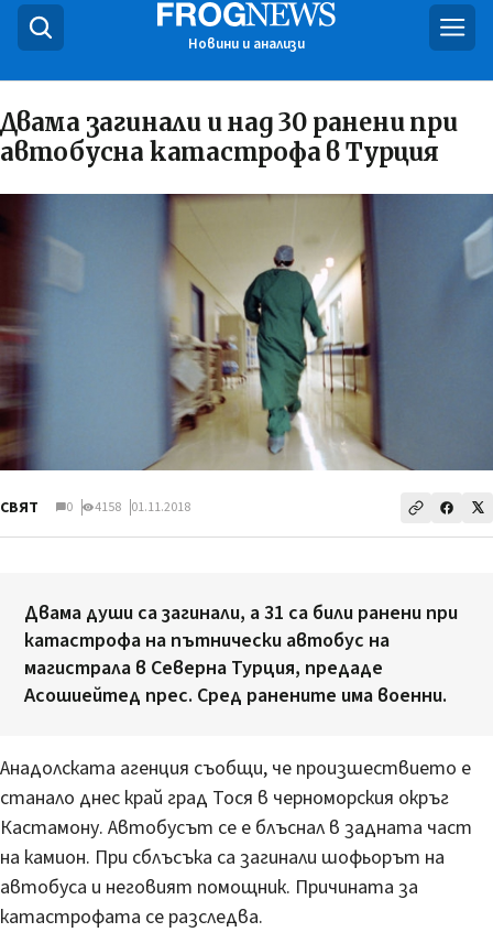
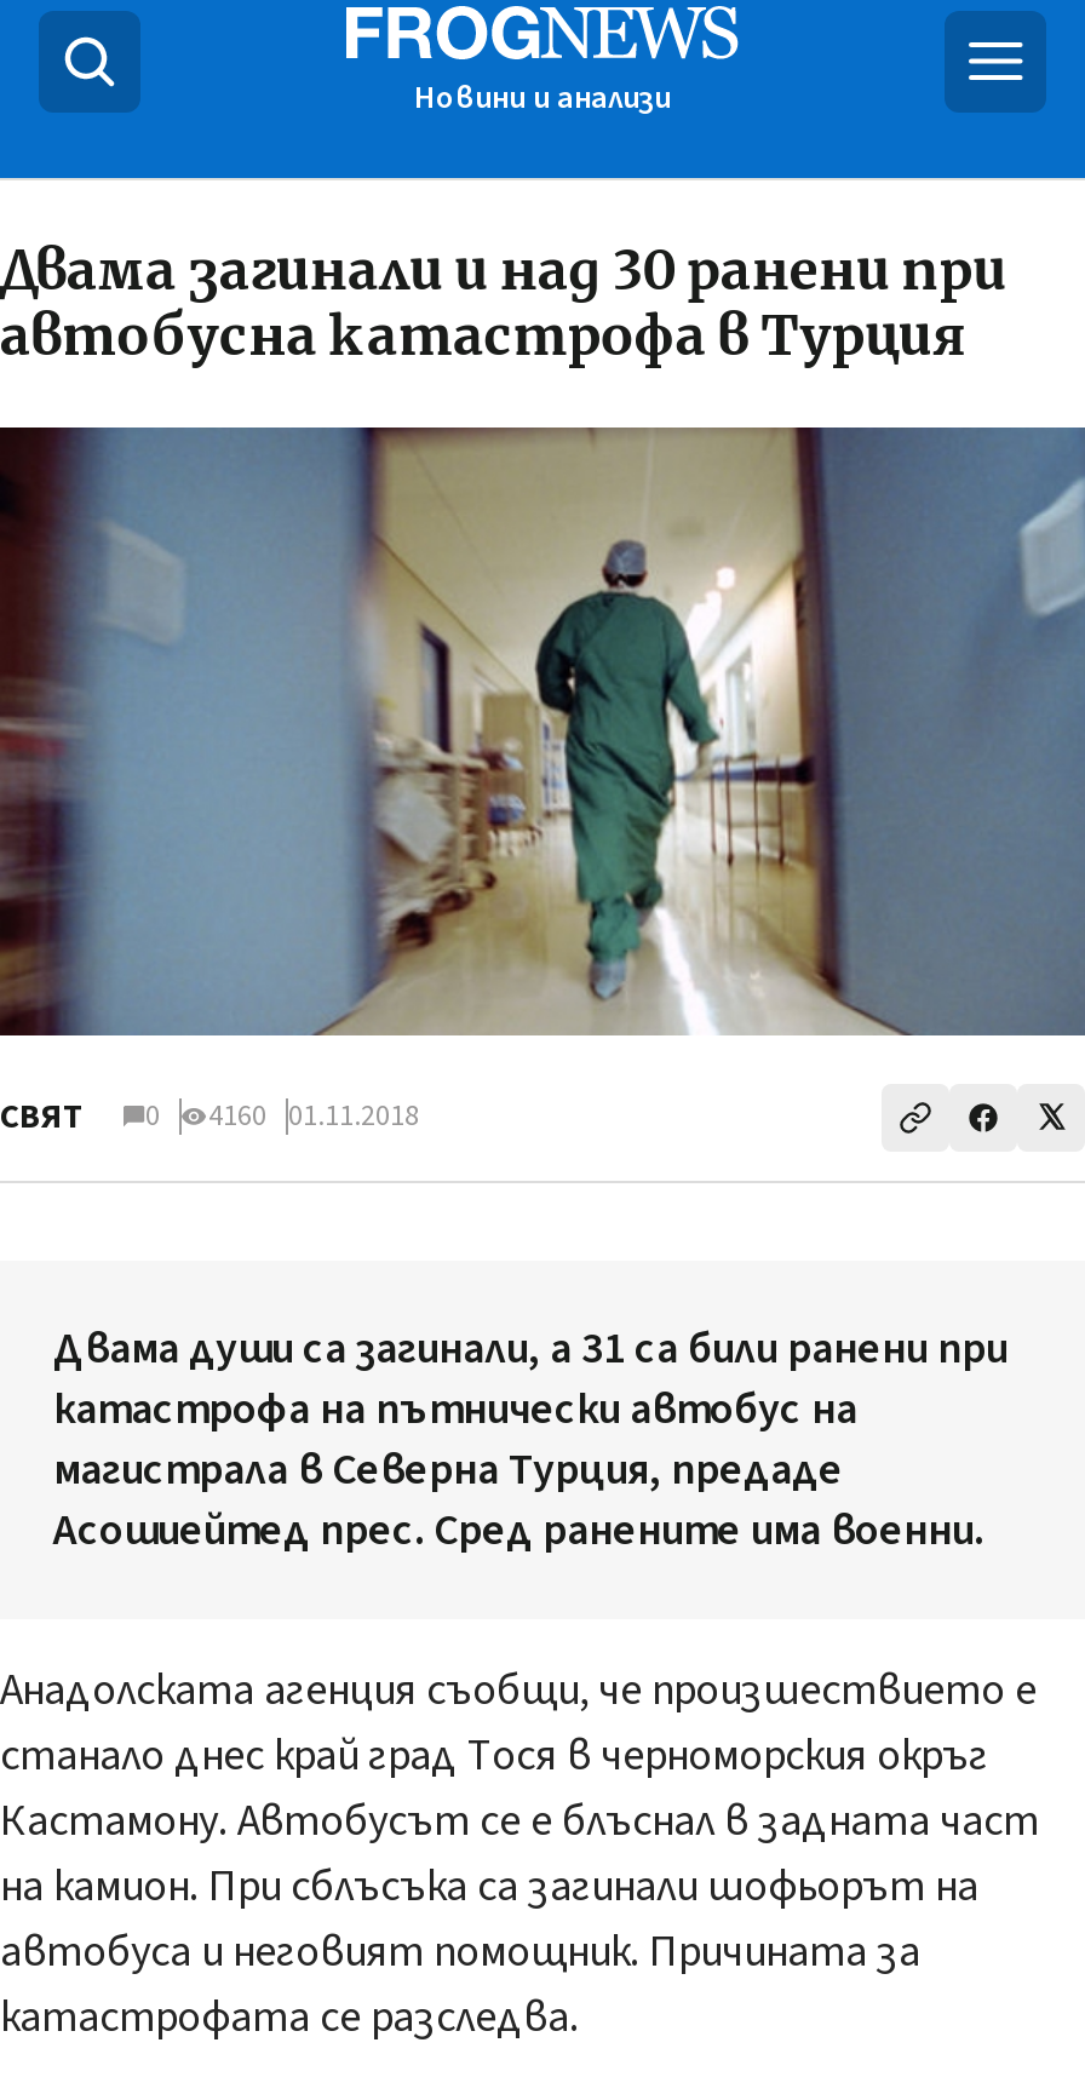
- СВЯТ 0 4158 01.11.2018
+ СВЯТ 0 4160 01.11.2018
